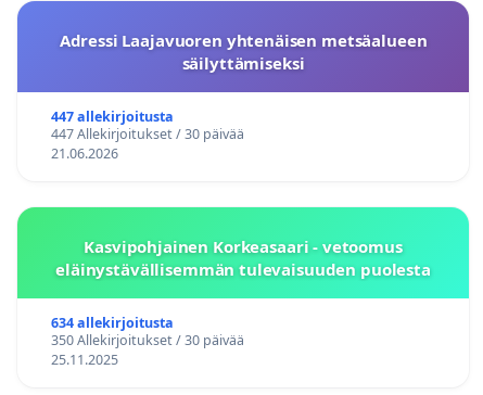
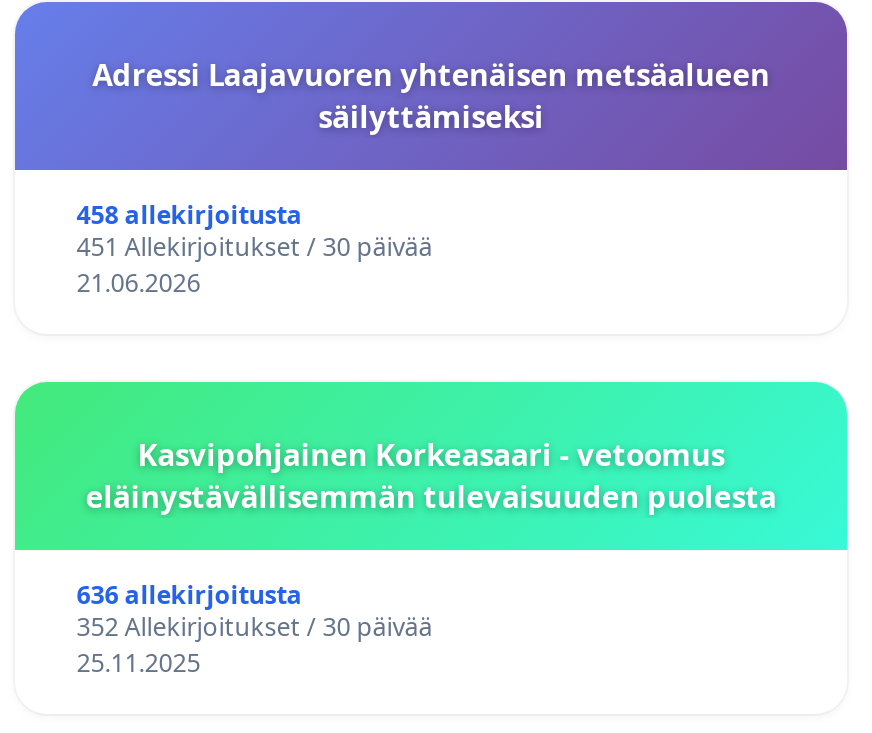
- 447 allekirjoitusta
+ 458 allekirjoitusta

- 447 Allekirjoitukset / 30 päivää
+ 451 Allekirjoitukset / 30 päivää

- 634 allekirjoitusta
+ 636 allekirjoitusta

- 350 Allekirjoitukset / 30 päivää
+ 352 Allekirjoitukset / 30 päivää
